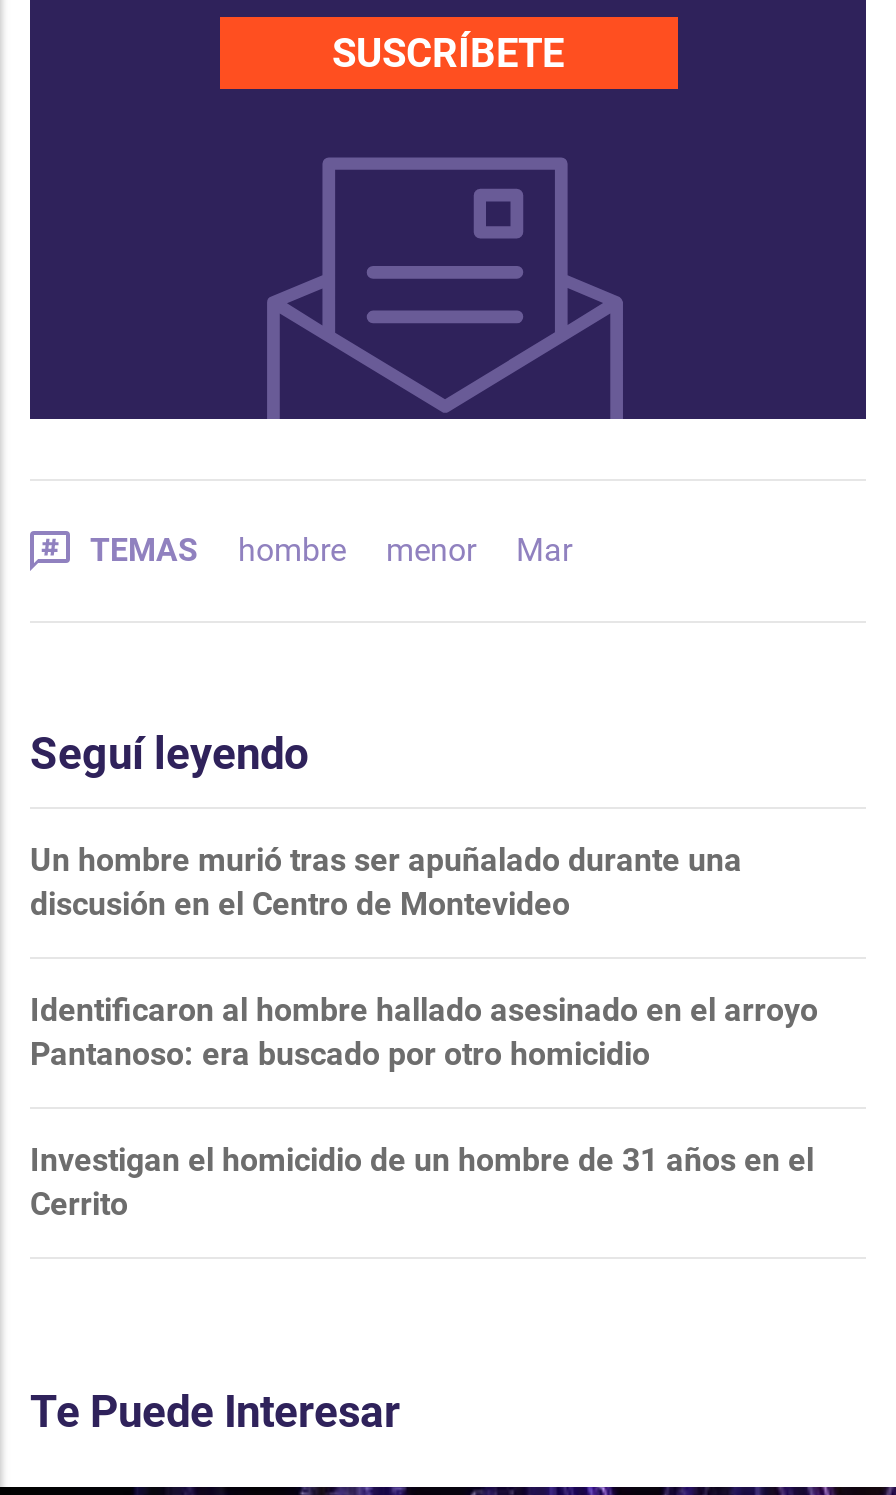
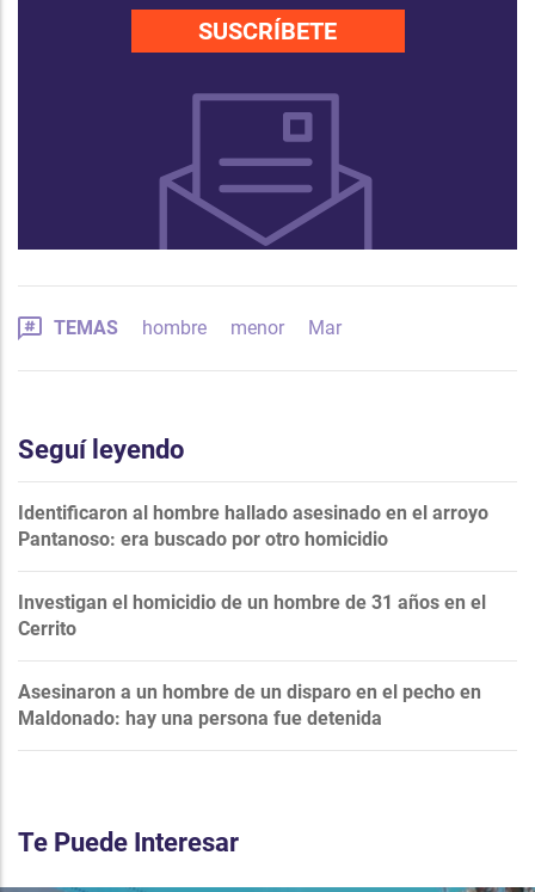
- Un hombre murió tras ser apuñalado durante una
- discusión en el Centro de Montevideo

moved up: Identificaron al hombre hallado asesinado en el arroyo | Pantanoso: era buscado por otro homicidio | Investigan el homicidio de un hombre de 31 años en el | Cerrito

+ Asesinaron a un hombre de un disparo en el pecho en
+ Maldonado: hay una persona fue detenida
